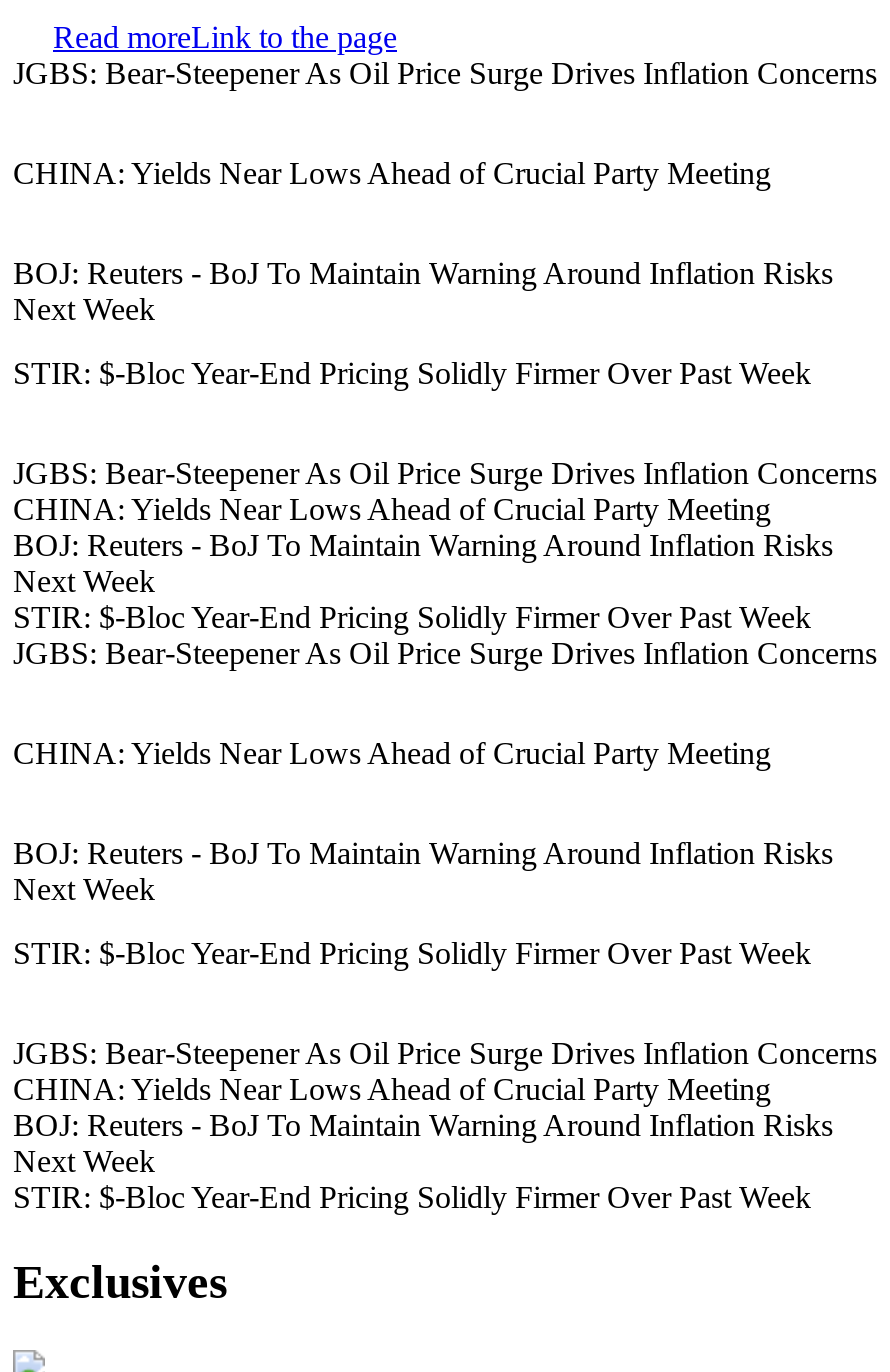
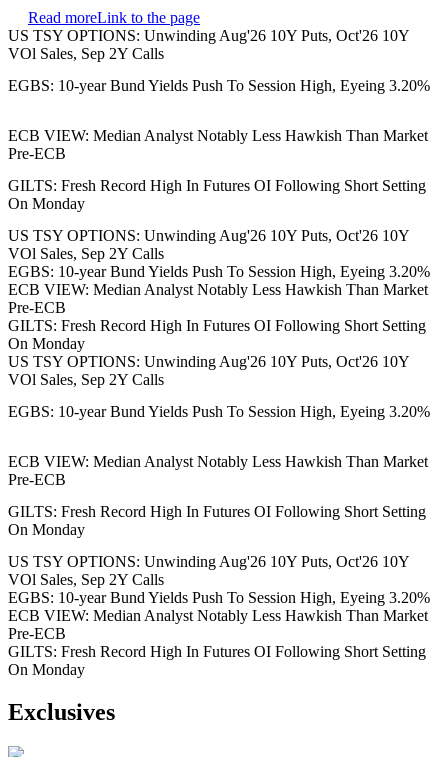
- JGBS: Bear-Steepener As Oil Price Surge Drives Inflation Concerns
+ US TSY OPTIONS: Unwinding Aug'26 10Y Puts, Oct'26 10Y
+ VOl Sales, Sep 2Y Calls

- CHINA: Yields Near Lows Ahead of Crucial Party Meeting
+ EGBS: 10-year Bund Yields Push To Session High, Eyeing 3.20%

- BOJ: Reuters - BoJ To Maintain Warning Around Inflation Risks
- Next Week
+ ECB VIEW: Median Analyst Notably Less Hawkish Than Market
+ Pre-ECB

- STIR: $-Bloc Year-End Pricing Solidly Firmer Over Past Week
+ GILTS: Fresh Record High In Futures OI Following Short Setting
+ On Monday

- JGBS: Bear-Steepener As Oil Price Surge Drives Inflation Concerns
- CHINA: Yields Near Lows Ahead of Crucial Party Meeting
- BOJ: Reuters - BoJ To Maintain Warning Around Inflation Risks
- Next Week
- STIR: $-Bloc Year-End Pricing Solidly Firmer Over Past Week
- JGBS: Bear-Steepener As Oil Price Surge Drives Inflation Concerns
+ US TSY OPTIONS: Unwinding Aug'26 10Y Puts, Oct'26 10Y
+ VOl Sales, Sep 2Y Calls
+ EGBS: 10-year Bund Yields Push To Session High, Eyeing 3.20%
+ ECB VIEW: Median Analyst Notably Less Hawkish Than Market
+ Pre-ECB
+ GILTS: Fresh Record High In Futures OI Following Short Setting
+ On Monday
+ US TSY OPTIONS: Unwinding Aug'26 10Y Puts, Oct'26 10Y
+ VOl Sales, Sep 2Y Calls

- CHINA: Yields Near Lows Ahead of Crucial Party Meeting
+ EGBS: 10-year Bund Yields Push To Session High, Eyeing 3.20%

- BOJ: Reuters - BoJ To Maintain Warning Around Inflation Risks
- Next Week
+ ECB VIEW: Median Analyst Notably Less Hawkish Than Market
+ Pre-ECB

- STIR: $-Bloc Year-End Pricing Solidly Firmer Over Past Week
+ GILTS: Fresh Record High In Futures OI Following Short Setting
+ On Monday

- JGBS: Bear-Steepener As Oil Price Surge Drives Inflation Concerns
- CHINA: Yields Near Lows Ahead of Crucial Party Meeting
- BOJ: Reuters - BoJ To Maintain Warning Around Inflation Risks
- Next Week
- STIR: $-Bloc Year-End Pricing Solidly Firmer Over Past Week
+ US TSY OPTIONS: Unwinding Aug'26 10Y Puts, Oct'26 10Y
+ VOl Sales, Sep 2Y Calls
+ EGBS: 10-year Bund Yields Push To Session High, Eyeing 3.20%
+ ECB VIEW: Median Analyst Notably Less Hawkish Than Market
+ Pre-ECB
+ GILTS: Fresh Record High In Futures OI Following Short Setting
+ On Monday
